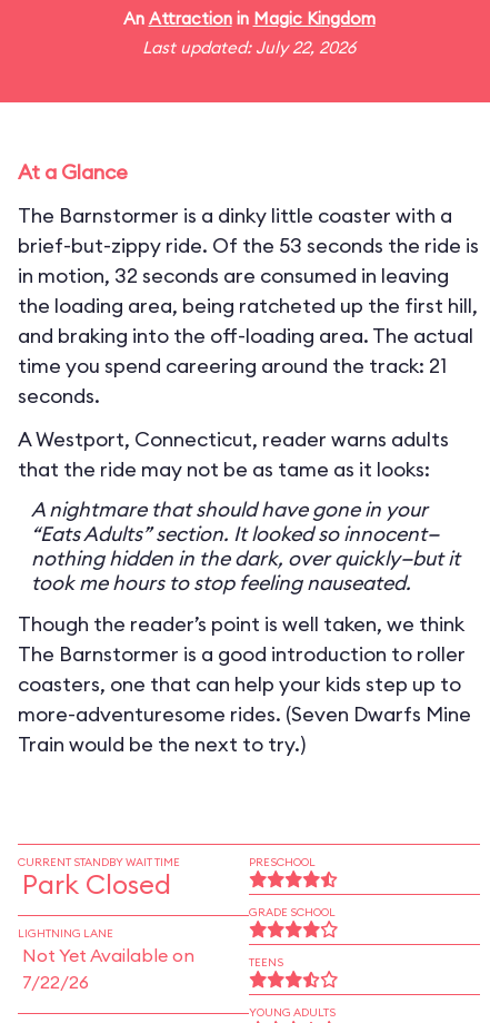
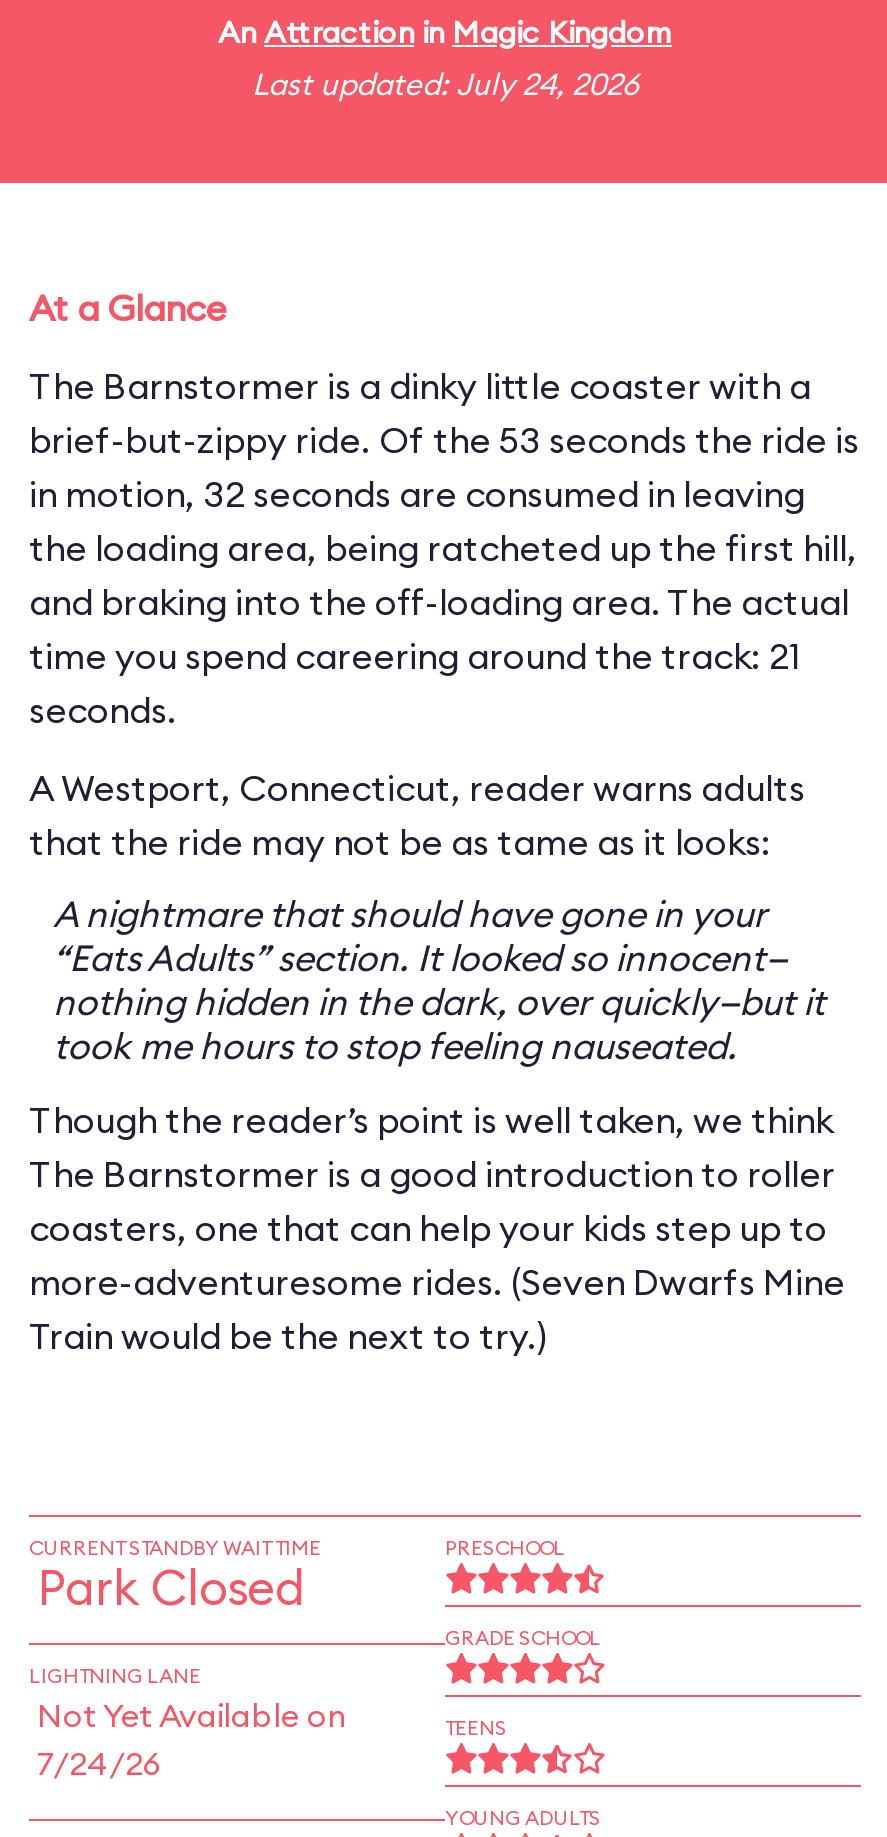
- Last updated: July 22, 2026
+ Last updated: July 24, 2026

- 7/22/26
+ 7/24/26
